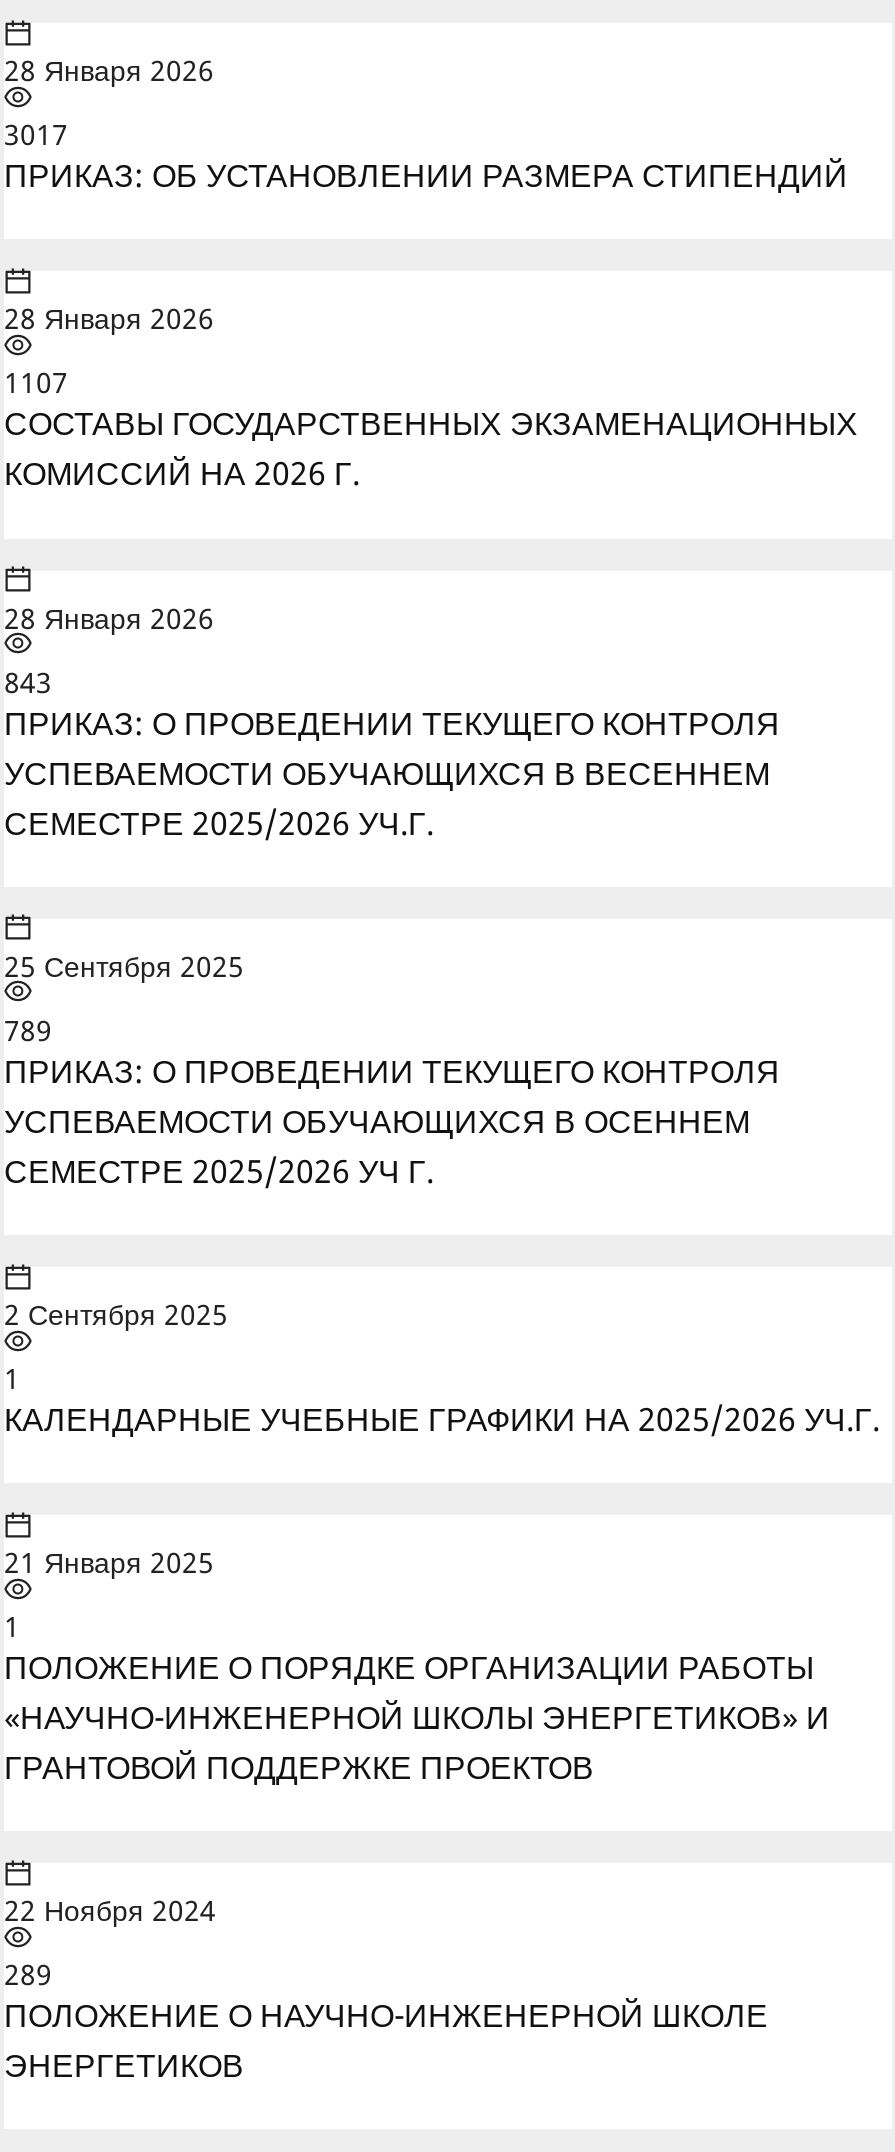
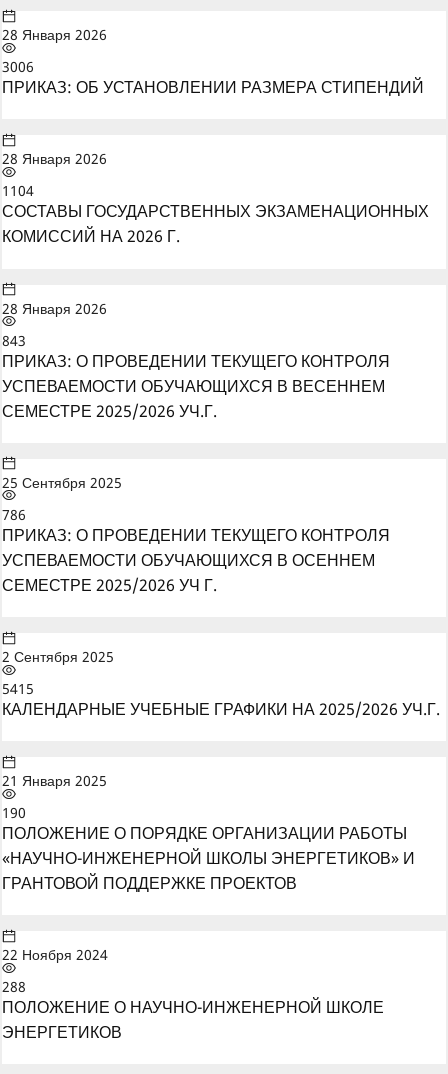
- 3017
+ 3006

- 1107
+ 1104

- 789
+ 786

- 1
+ 5415

- 1
+ 190

- 289
+ 288
